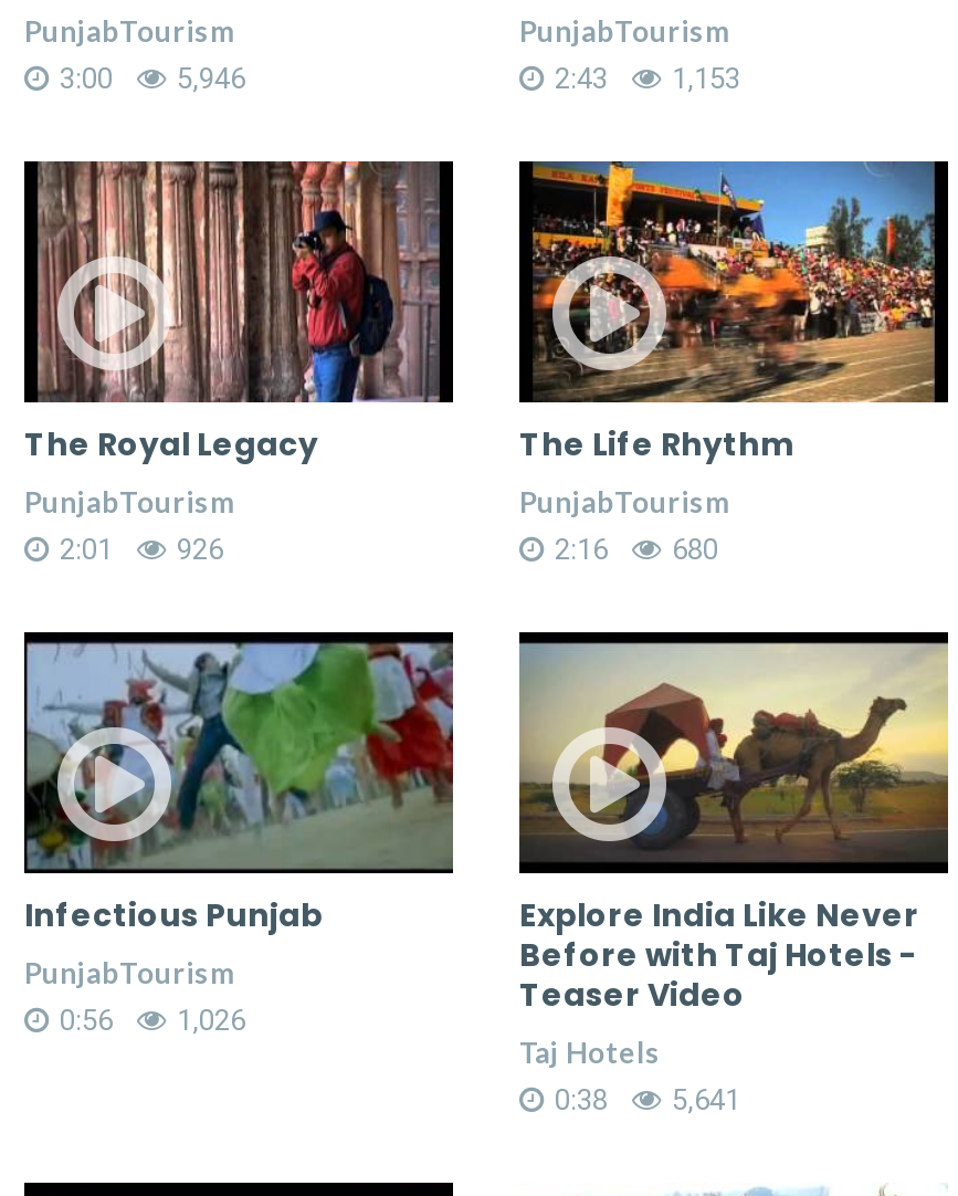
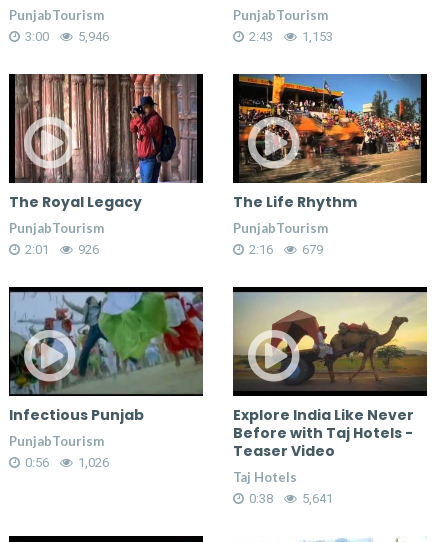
- 2:16 680
+ 2:16 679
